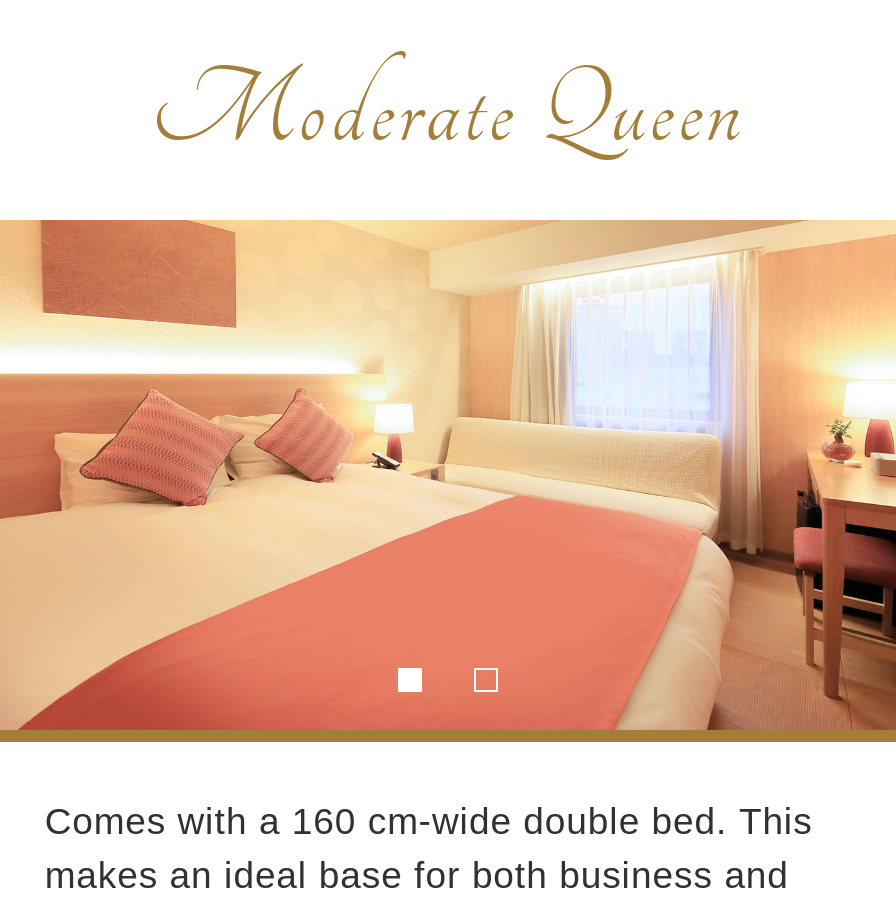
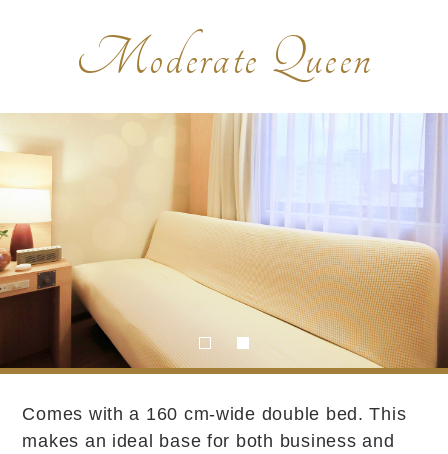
- [image]
+ [image]
